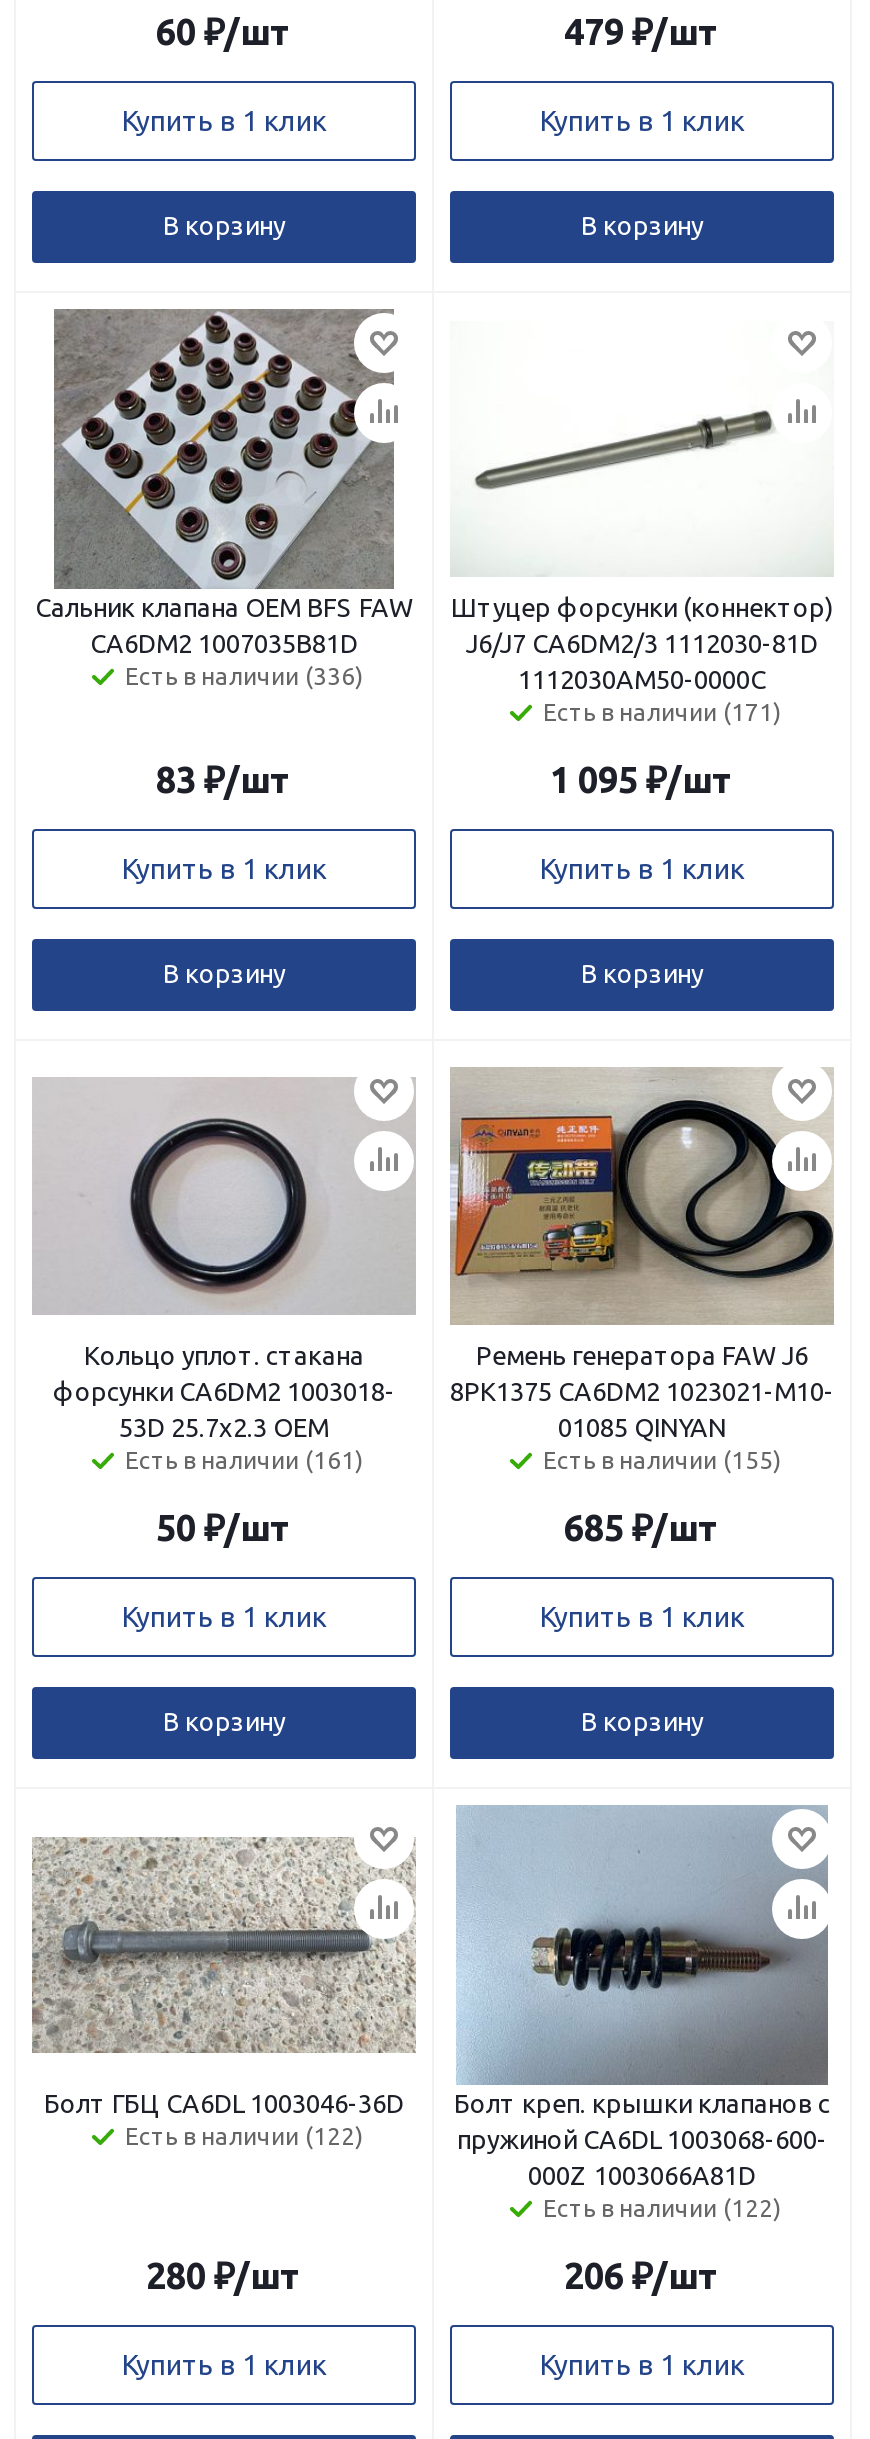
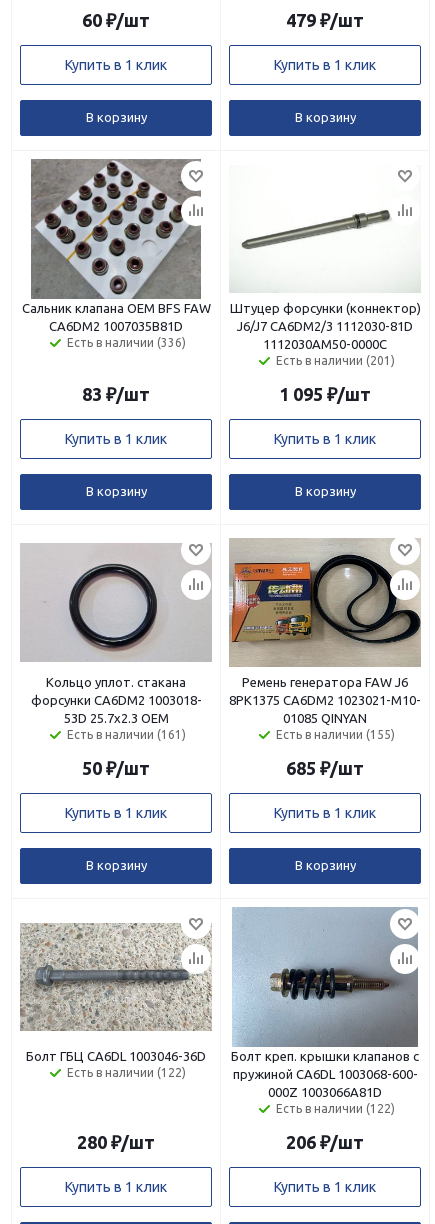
- Есть в наличии (171)
+ Есть в наличии (201)
